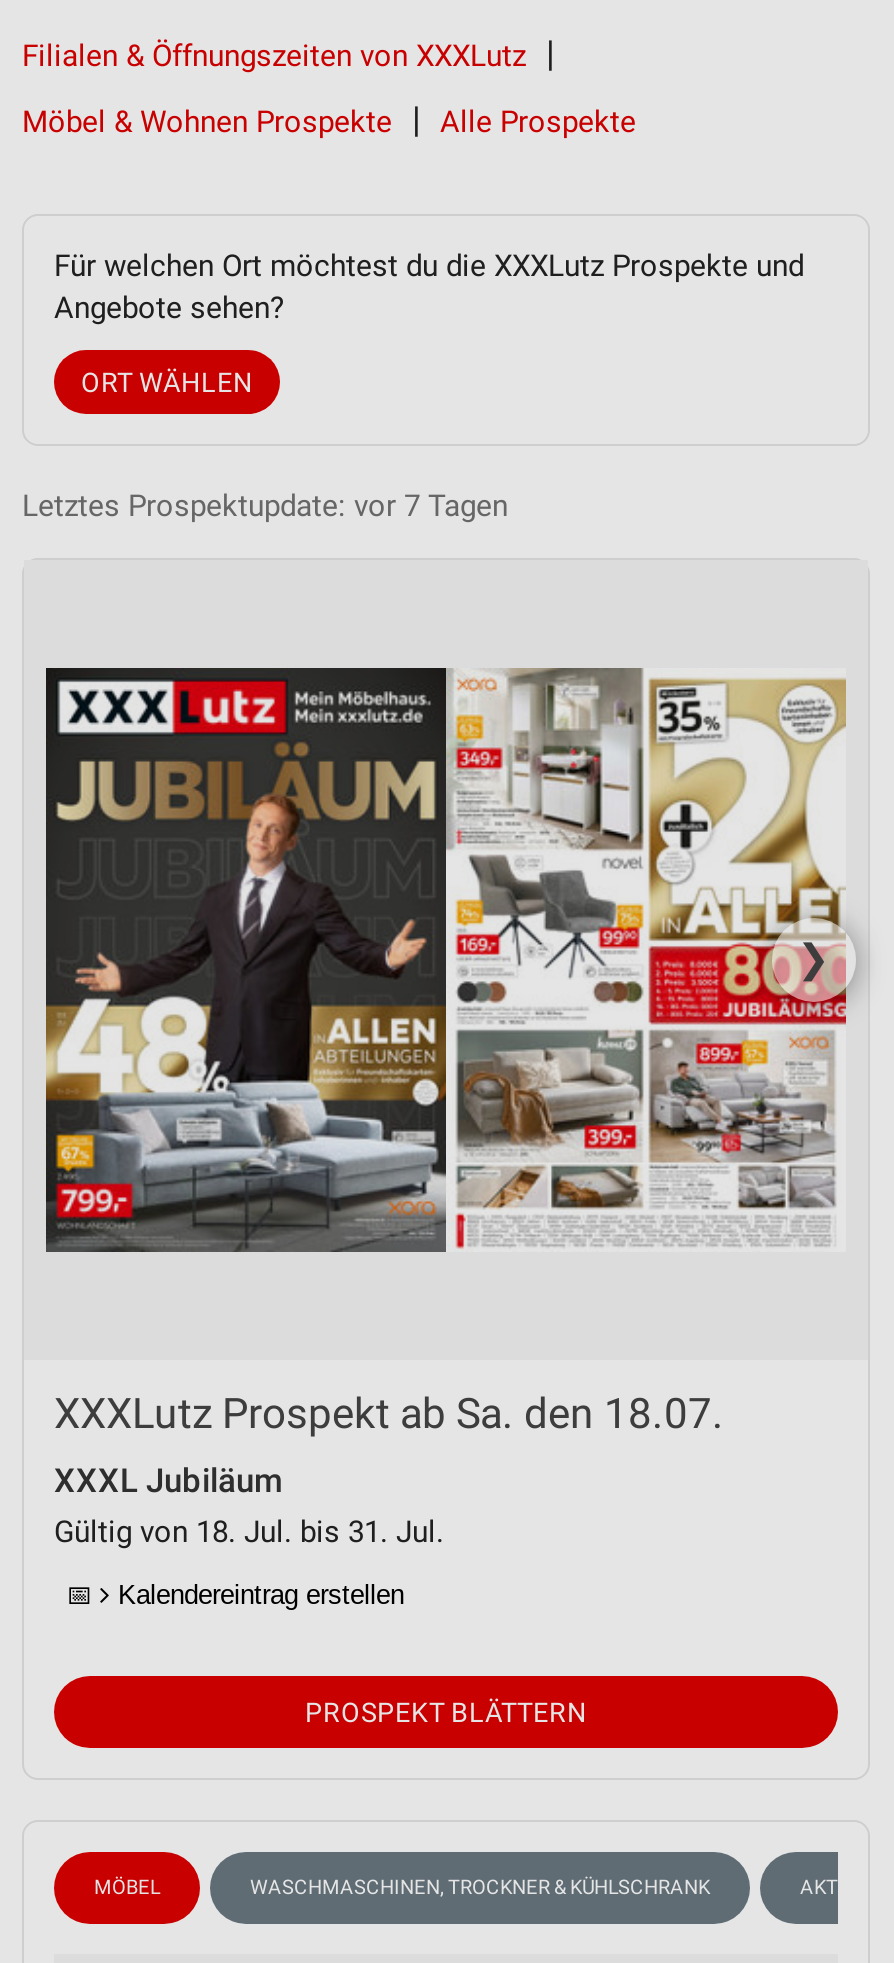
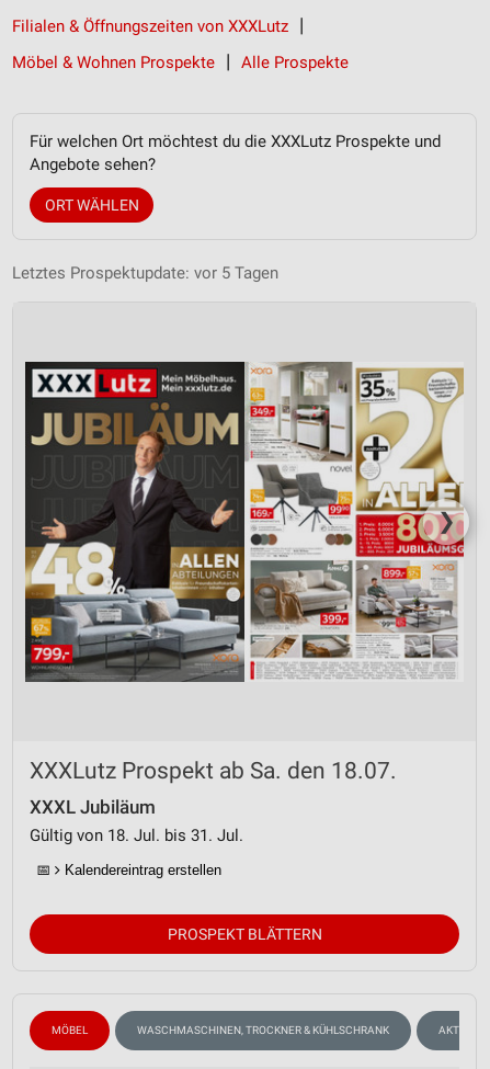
- Letztes Prospektupdate: vor 7 Tagen
+ Letztes Prospektupdate: vor 5 Tagen
